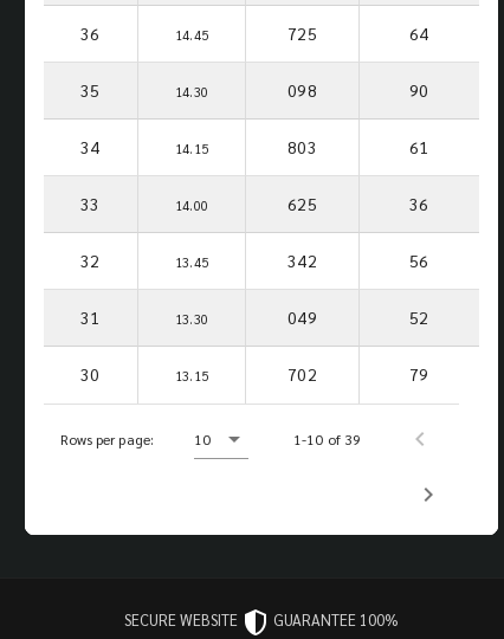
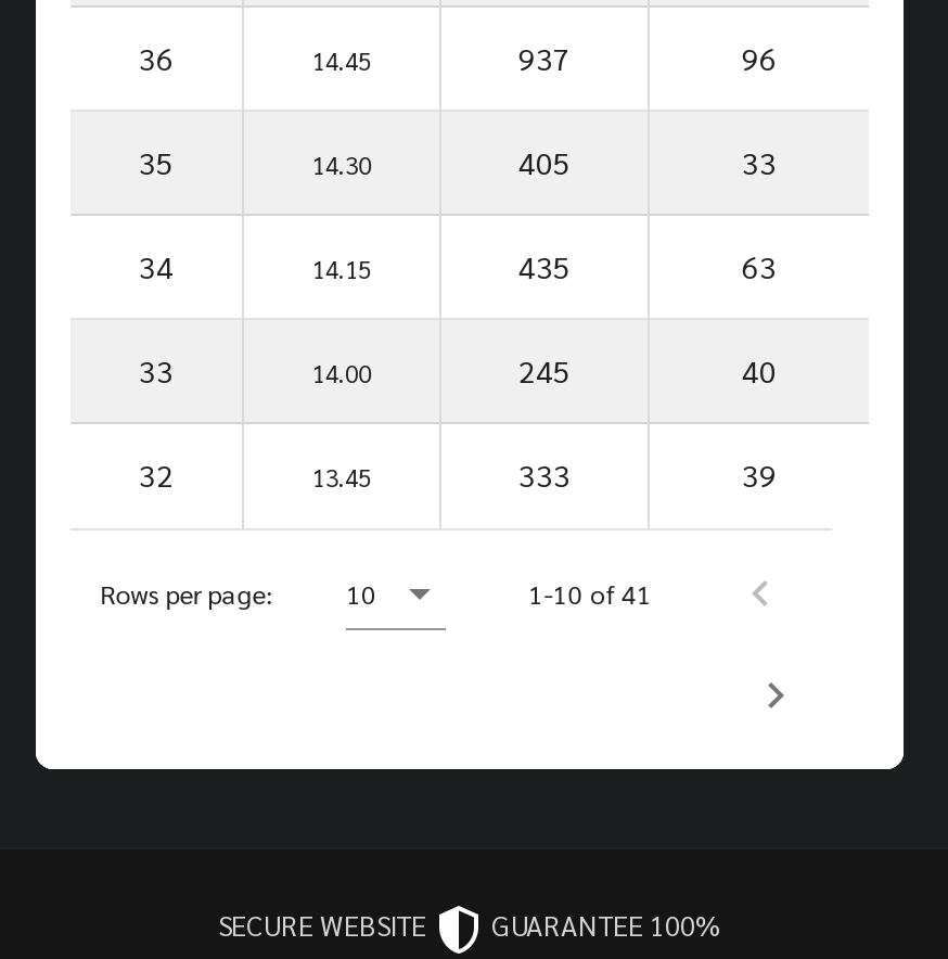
- 725
+ 937

- 64
+ 96

- 098
+ 405

- 90
+ 33

- 803
+ 435

- 61
+ 63

- 625
+ 245

- 36
+ 40

- 342
- 56
- 31
- 13.30
- 049
- 52
- 30
- 13.15
- 702
- 79
+ 333
+ 39

- 1-10 of 39
+ 1-10 of 41
